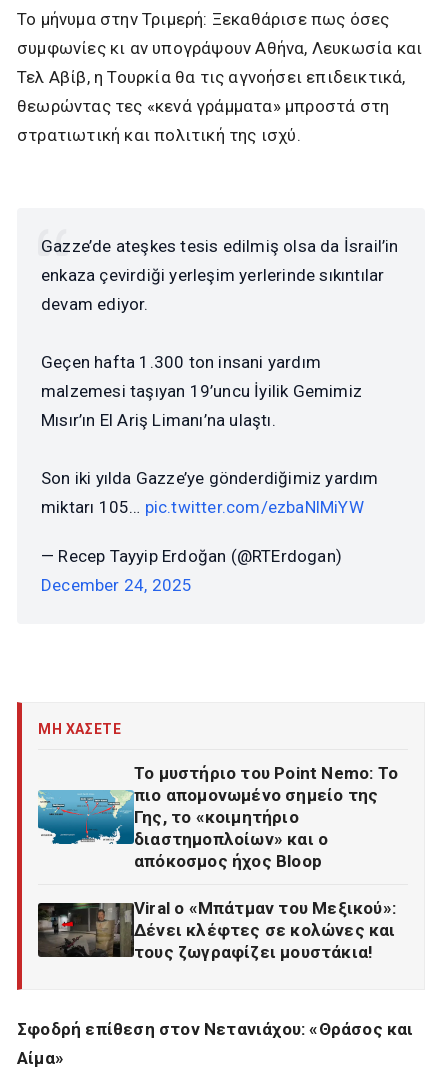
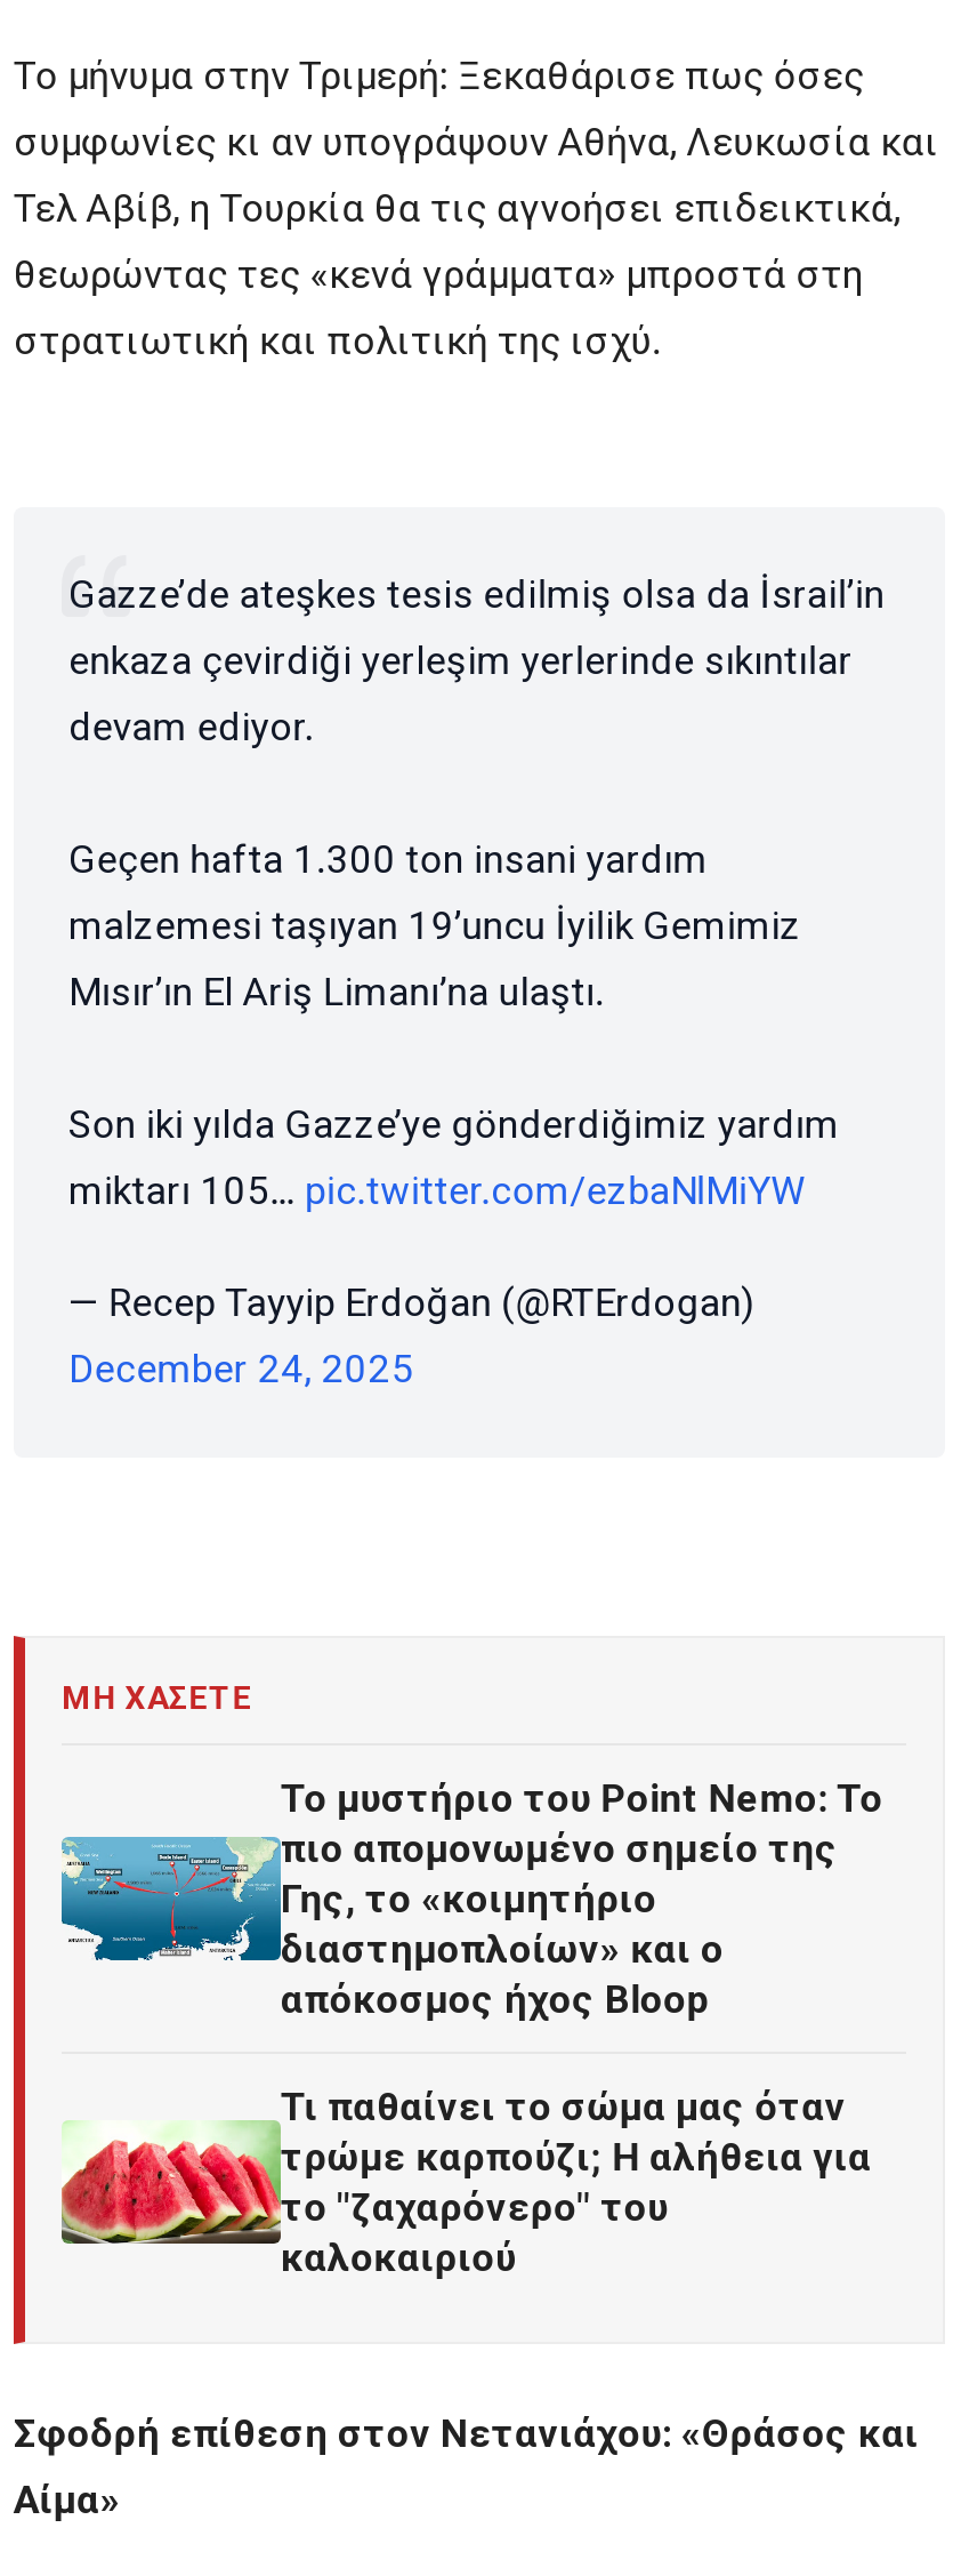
- [image]
- Viral ο «Μπάτμαν του Μεξικού»:
- Δένει κλέφτες σε κολώνες και
- τους ζωγραφίζει μουστάκια!
+ [image]
+ Τι παθαίνει το σώμα μας όταν
+ τρώμε καρπούζι; Η αλήθεια για
+ το "ζαχαρόνερο" του
+ καλοκαιριού
